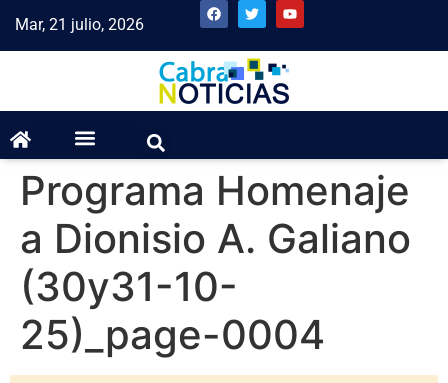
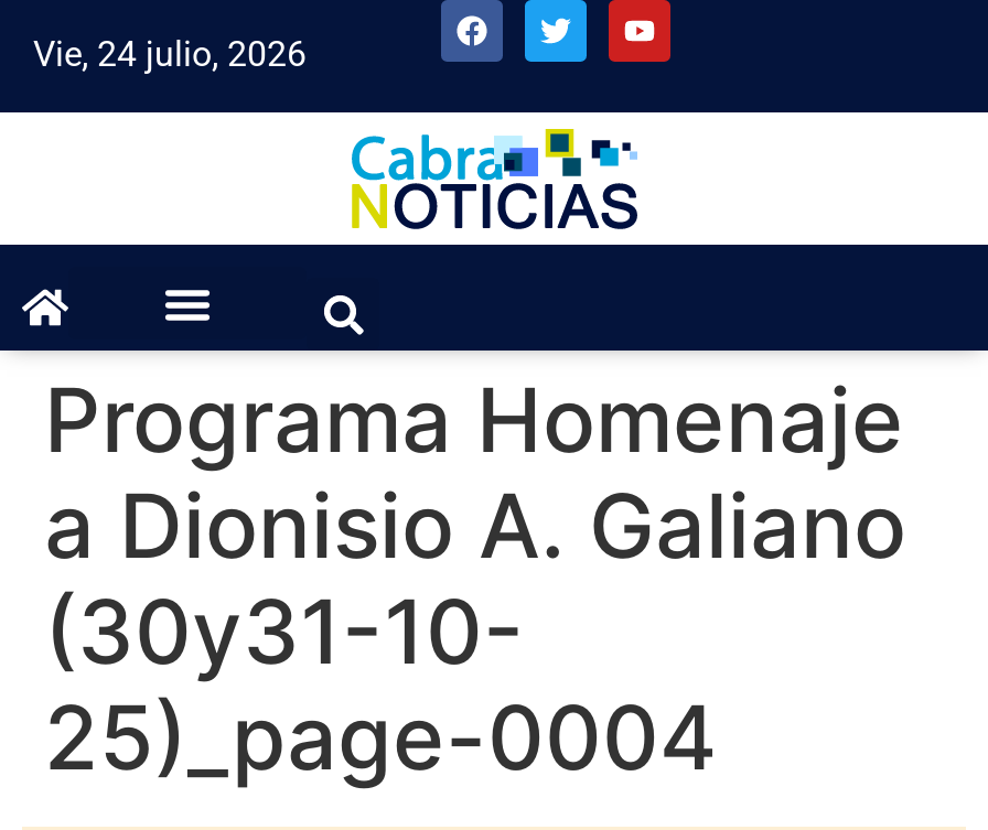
- Mar, 21 julio, 2026
+ Vie, 24 julio, 2026
